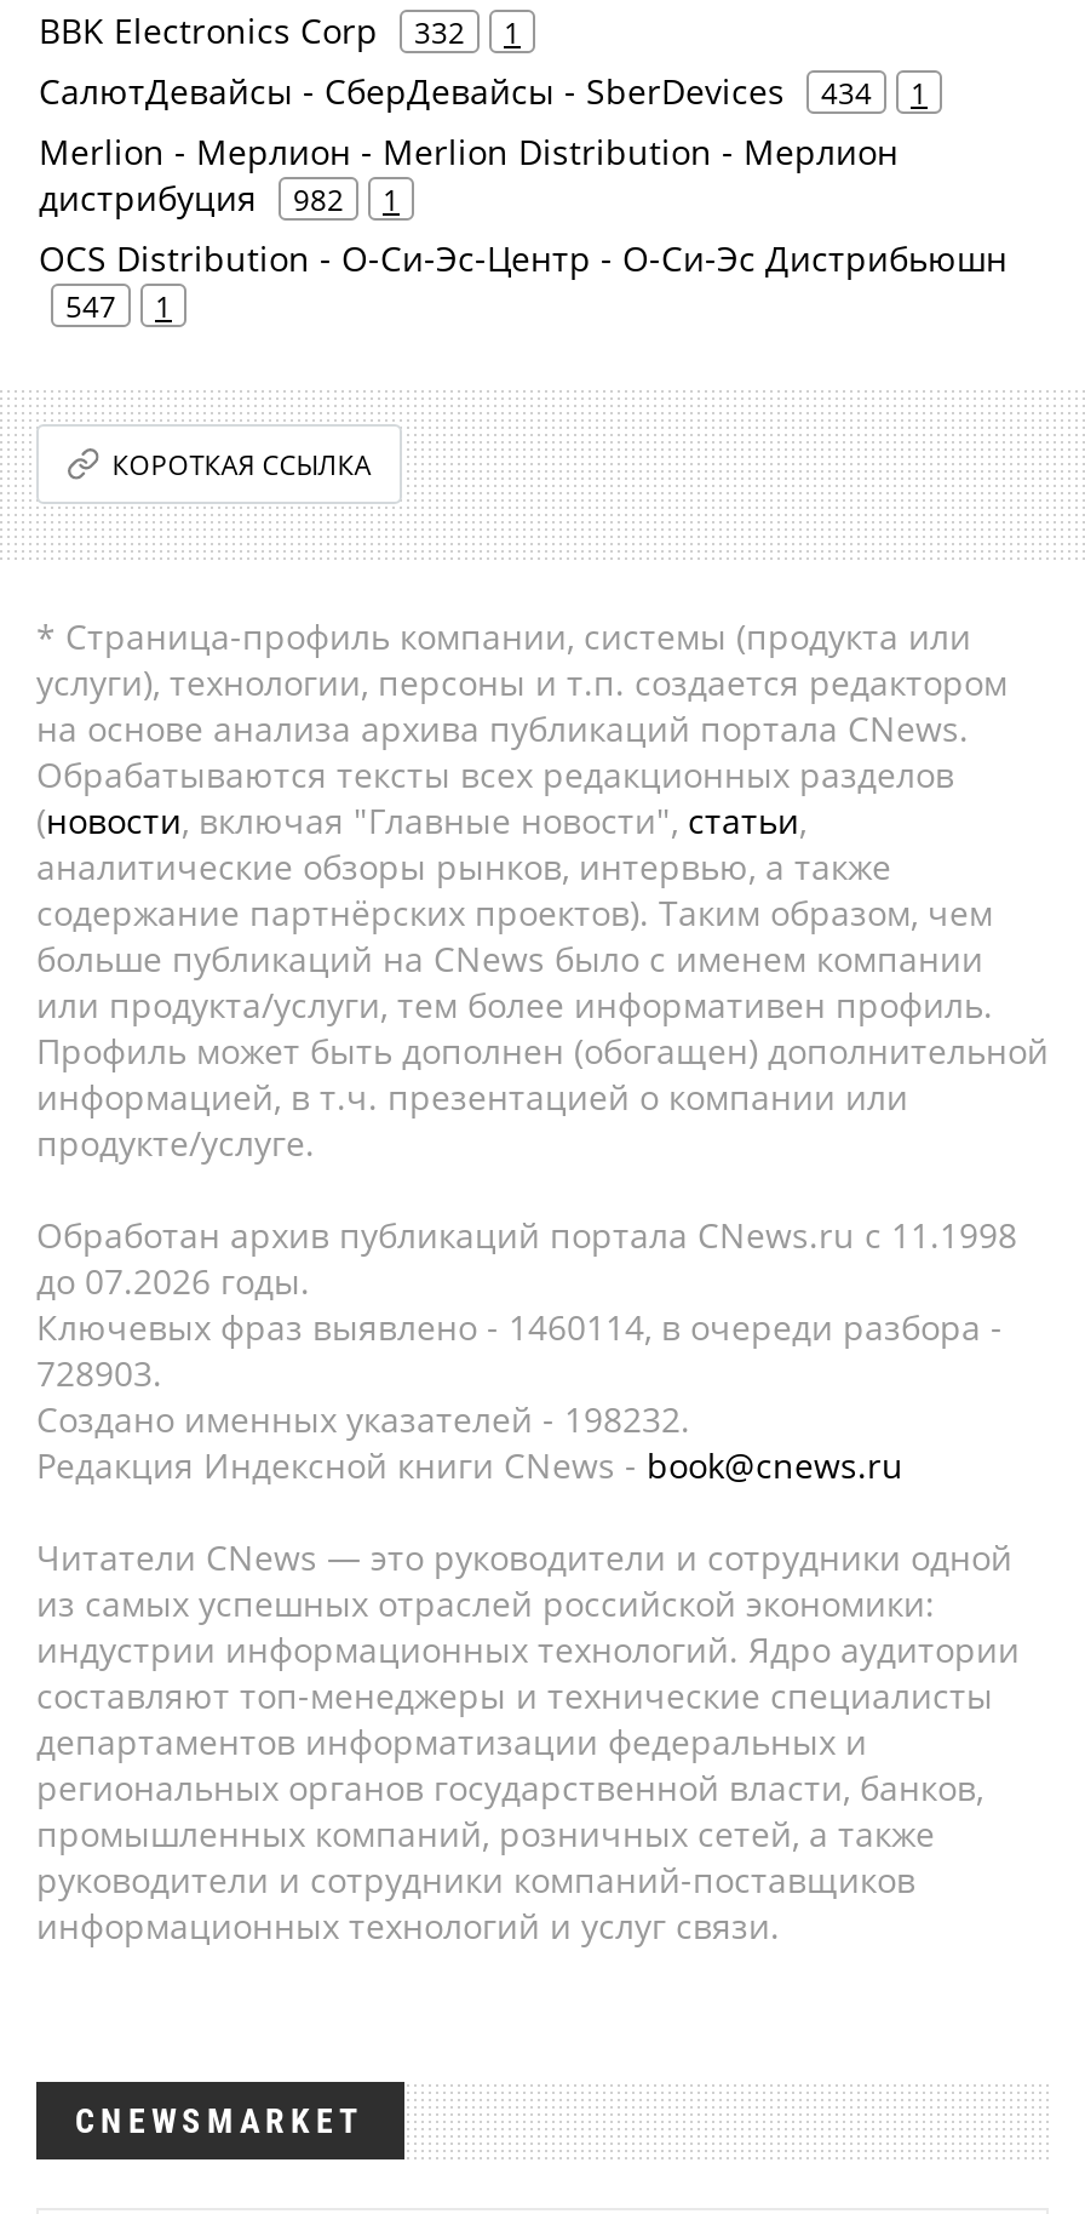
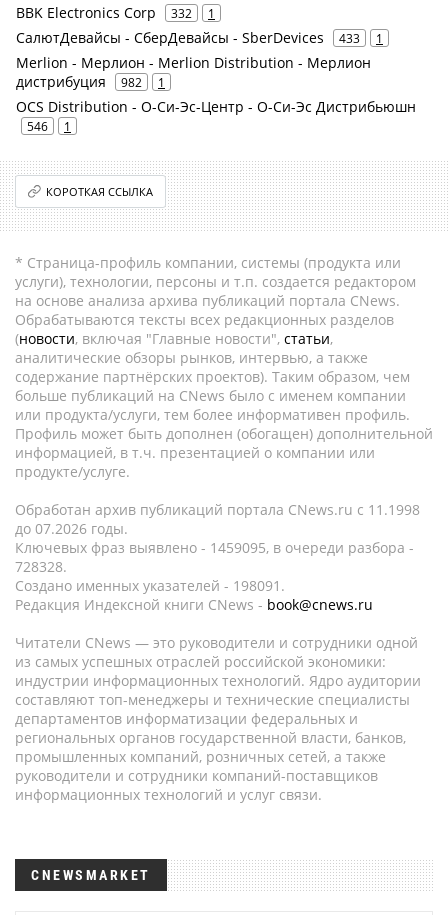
- СалютДевайсы - СберДевайсы - SberDevices 434 1
+ СалютДевайсы - СберДевайсы - SberDevices 433 1

- 547 1
+ 546 1

- Ключевых фраз выявлено - 1460114, в очереди разбора -
+ Ключевых фраз выявлено - 1459095, в очереди разбора -

- 728903.
+ 728328.

- Создано именных указателей - 198232.
+ Создано именных указателей - 198091.
